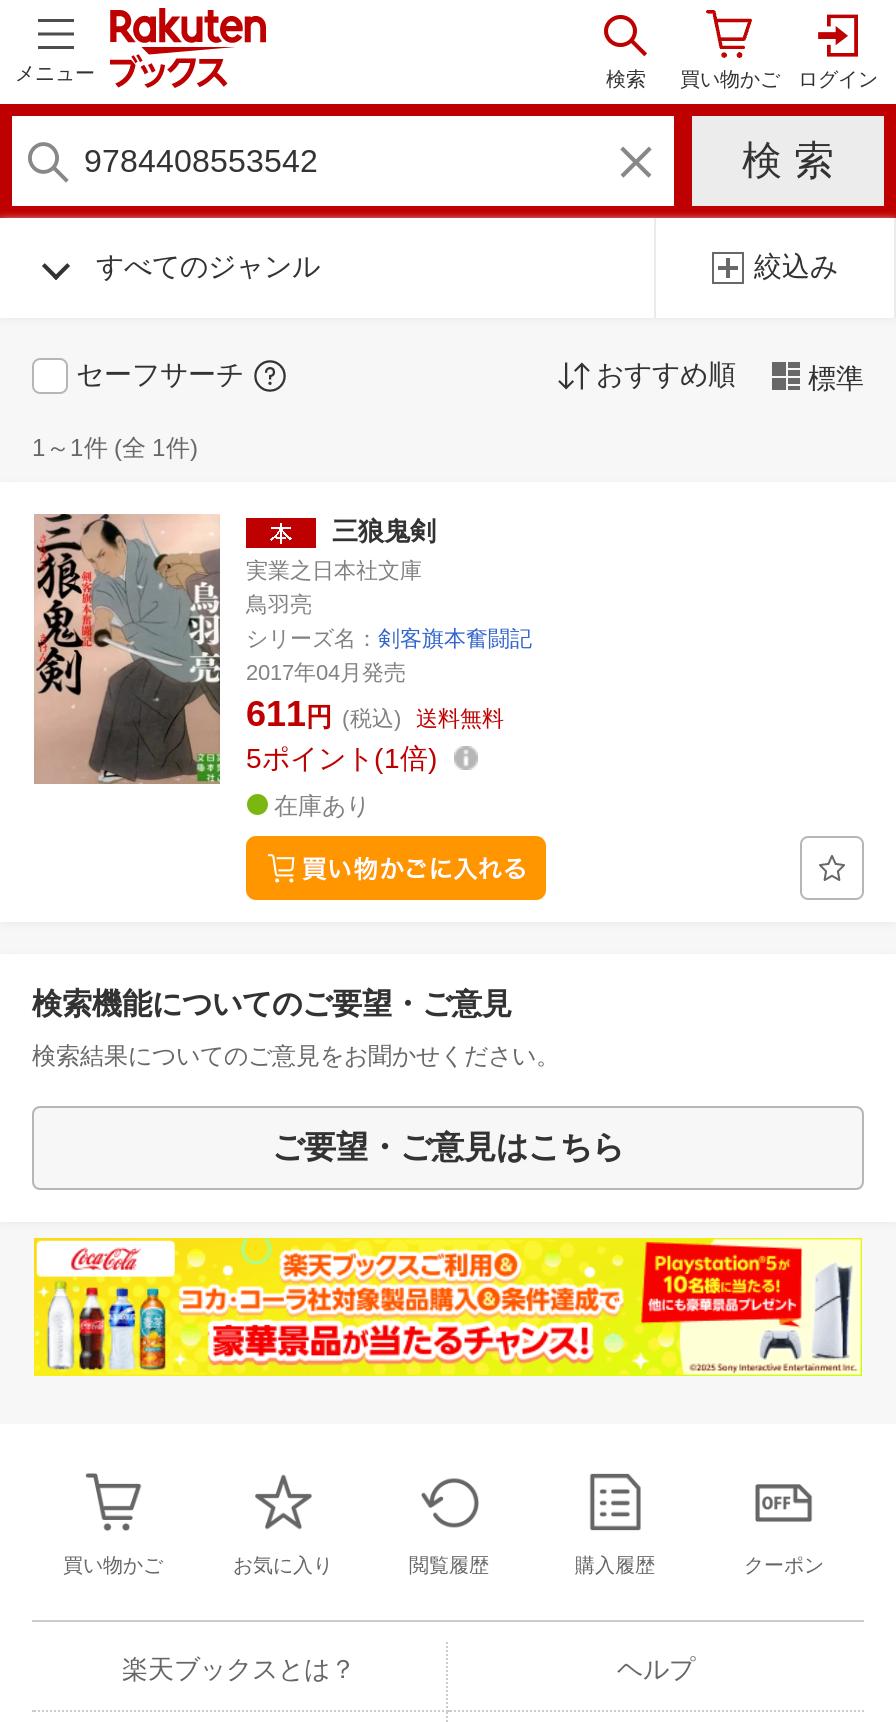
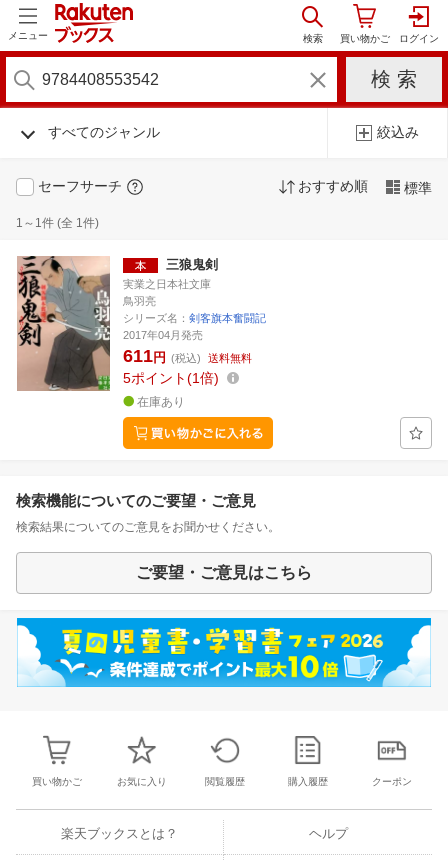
- [image]
+ [image]
